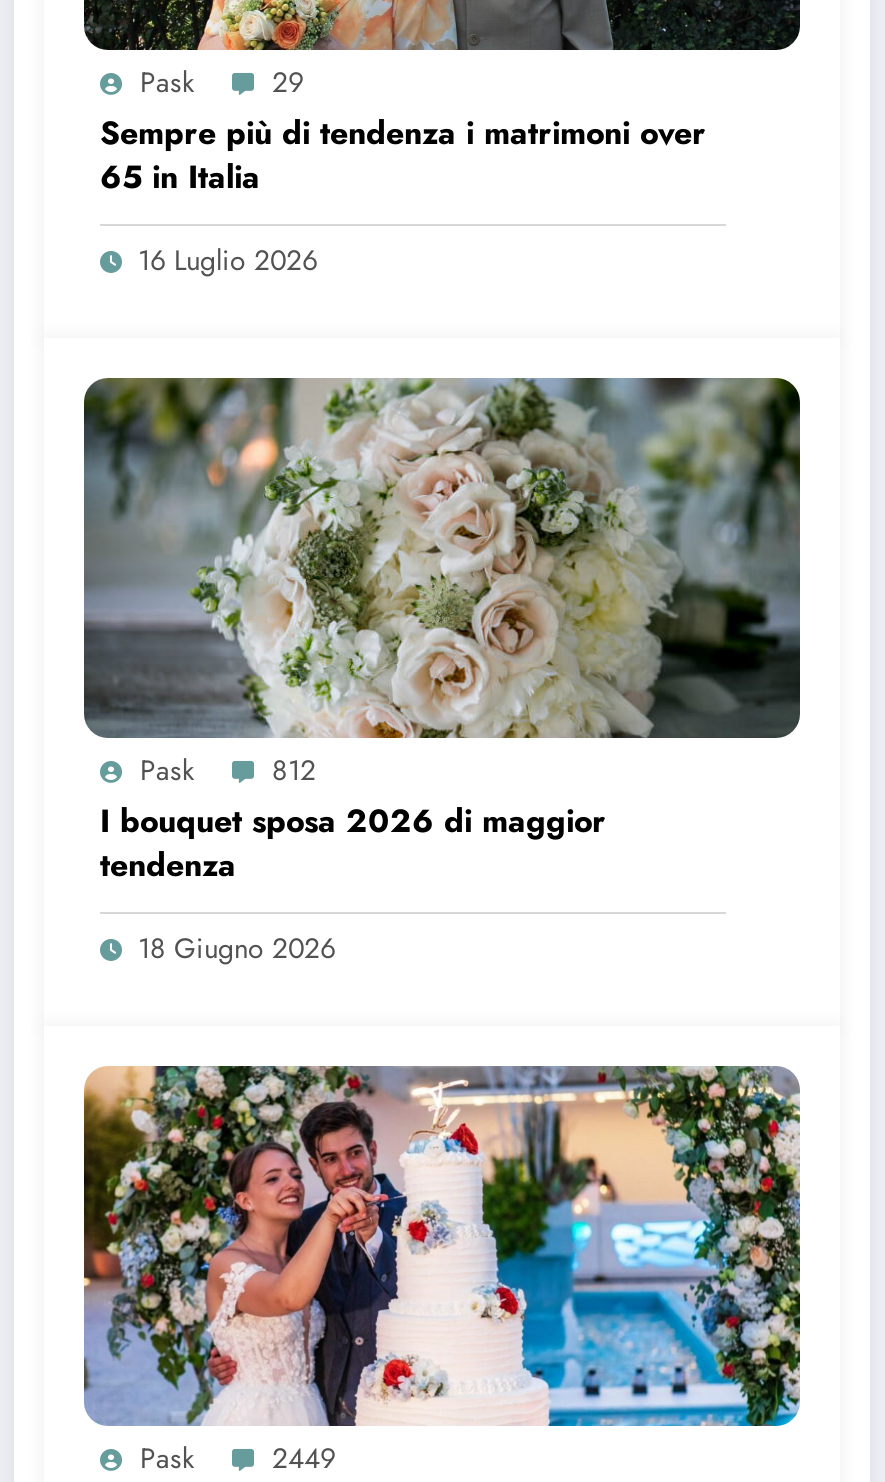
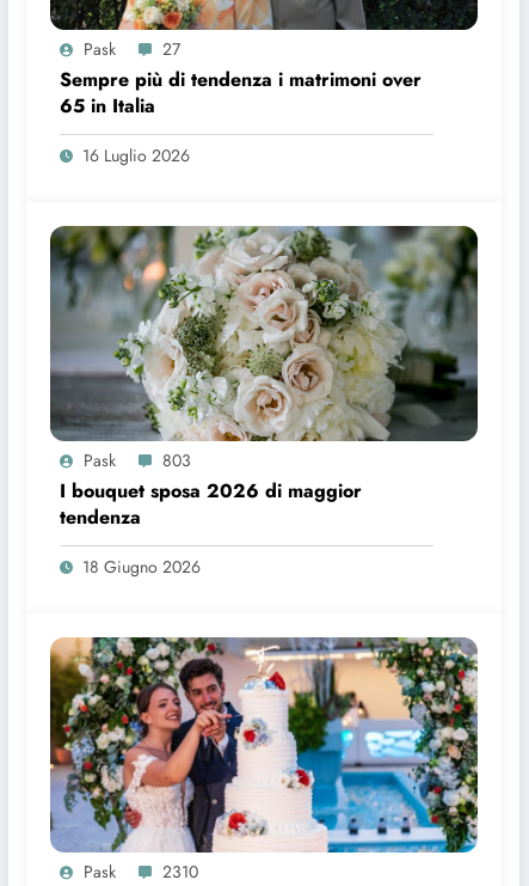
- Pask 29
+ Pask 27

- Pask 812
+ Pask 803

- Pask 2449
+ Pask 2310
